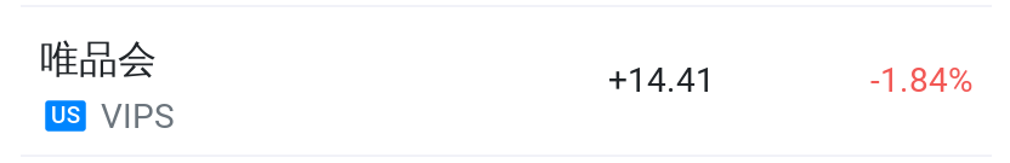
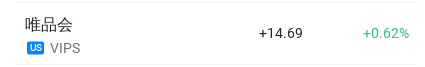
- +14.41
- -1.84%
+ +14.69
+ +0.62%
